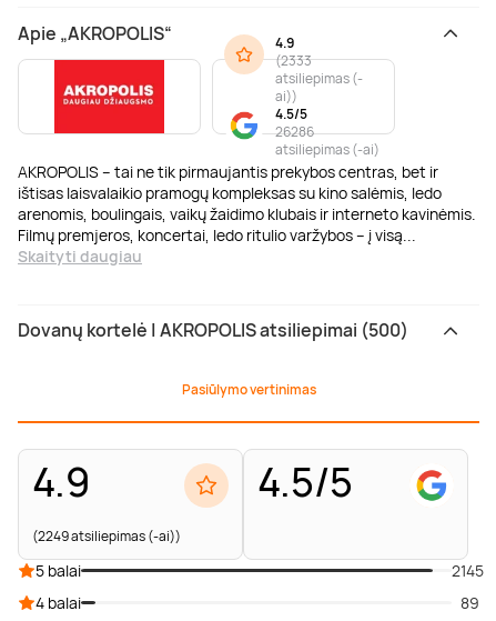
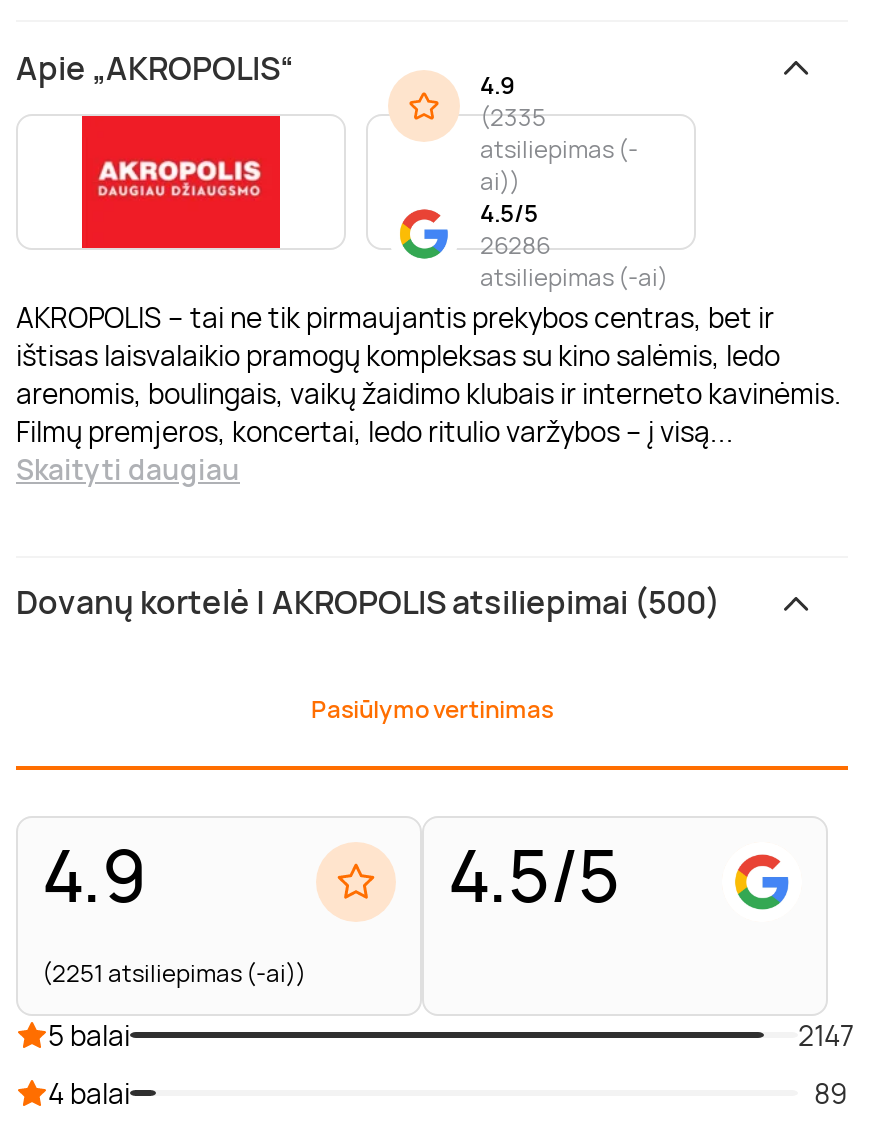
- (2333
+ (2335

- (2249 atsiliepimas (-ai))
+ (2251 atsiliepimas (-ai))

- 2145
+ 2147
